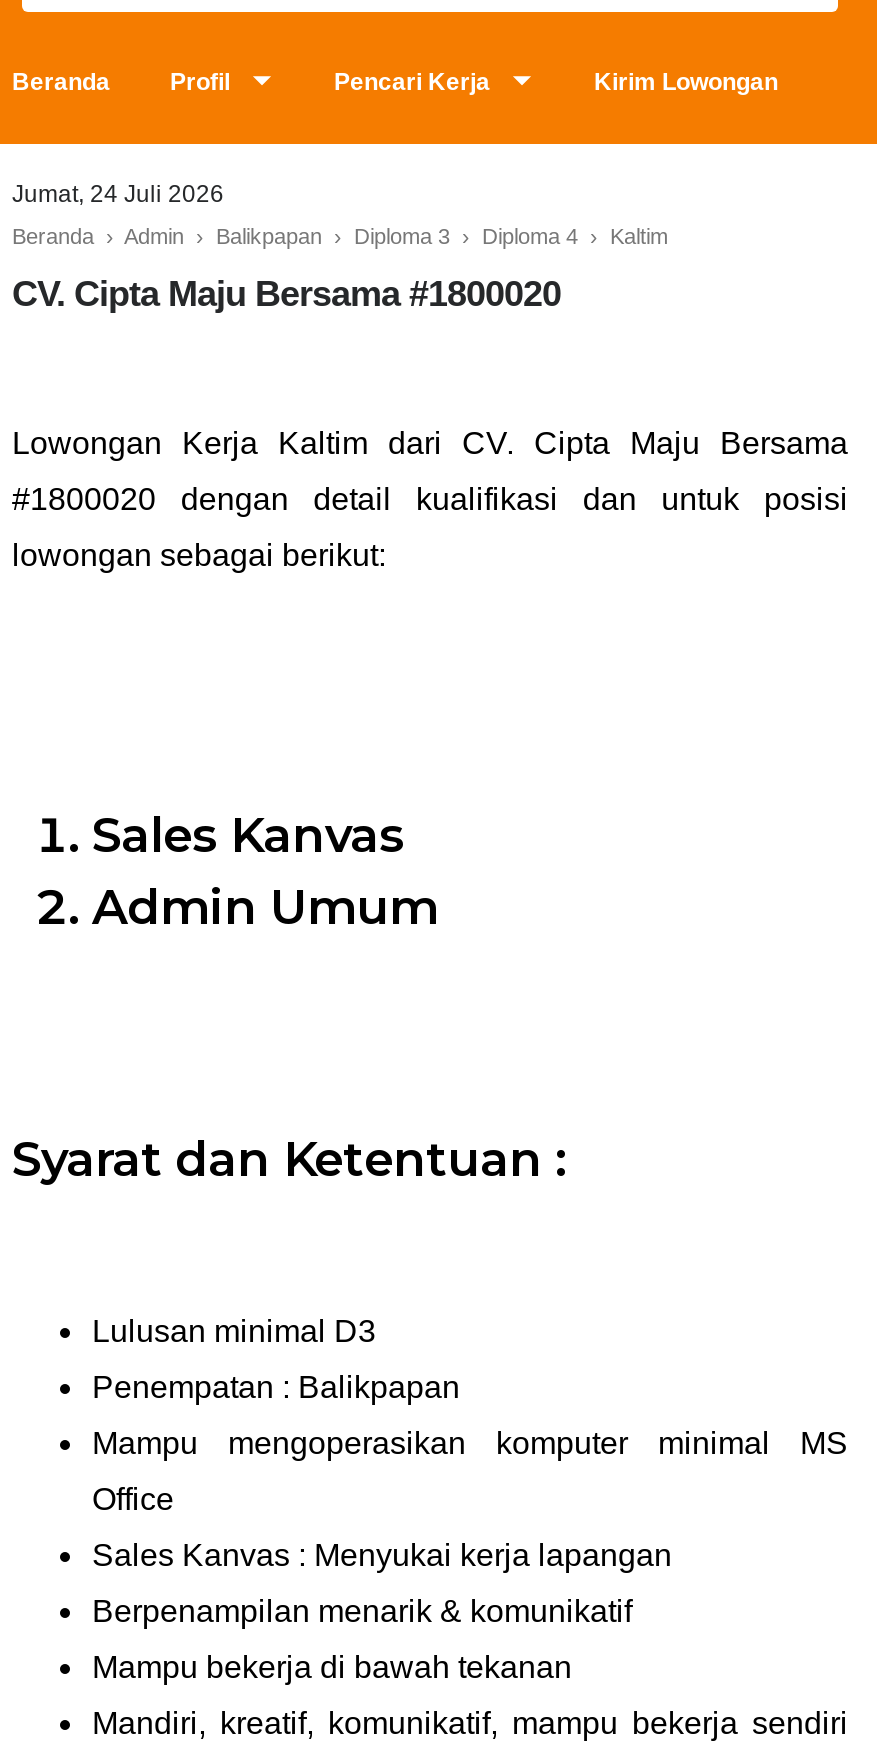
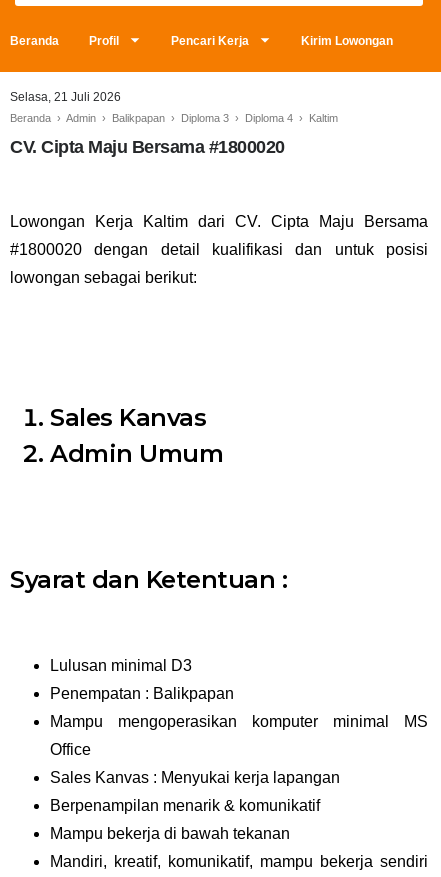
- Jumat, 24 Juli 2026
+ Selasa, 21 Juli 2026
